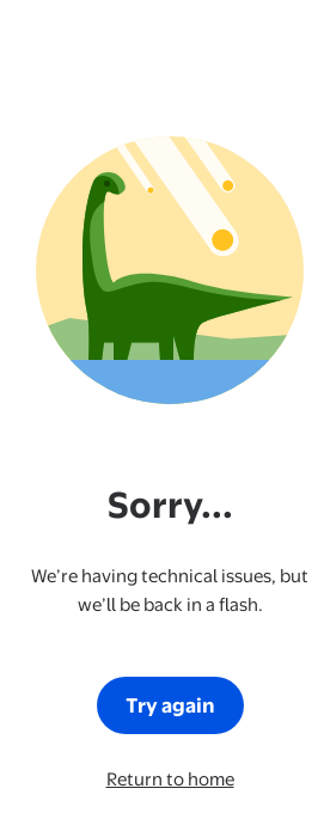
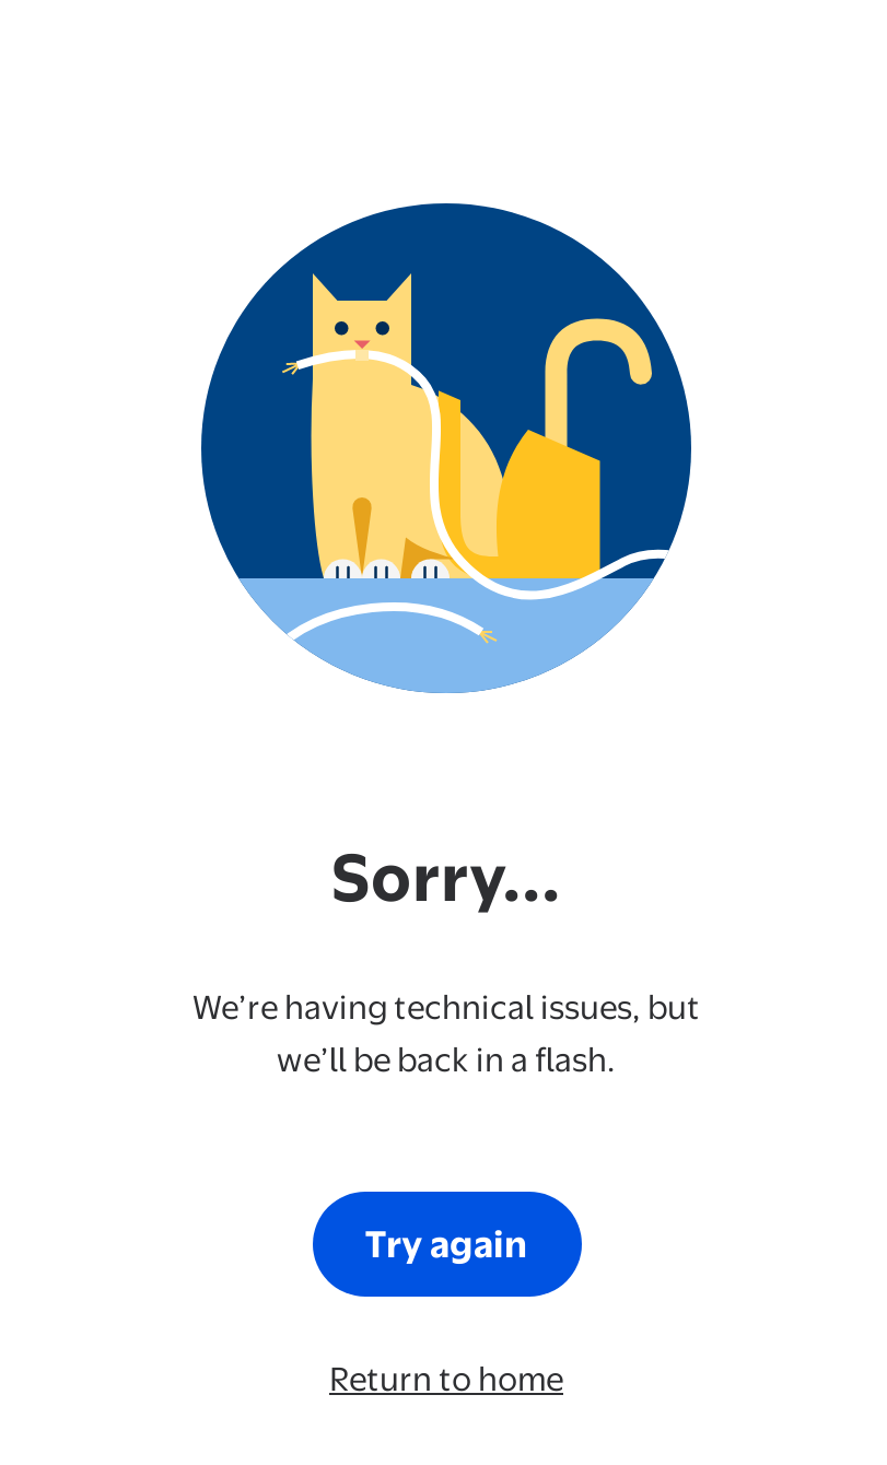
- [image]
+ [image]
